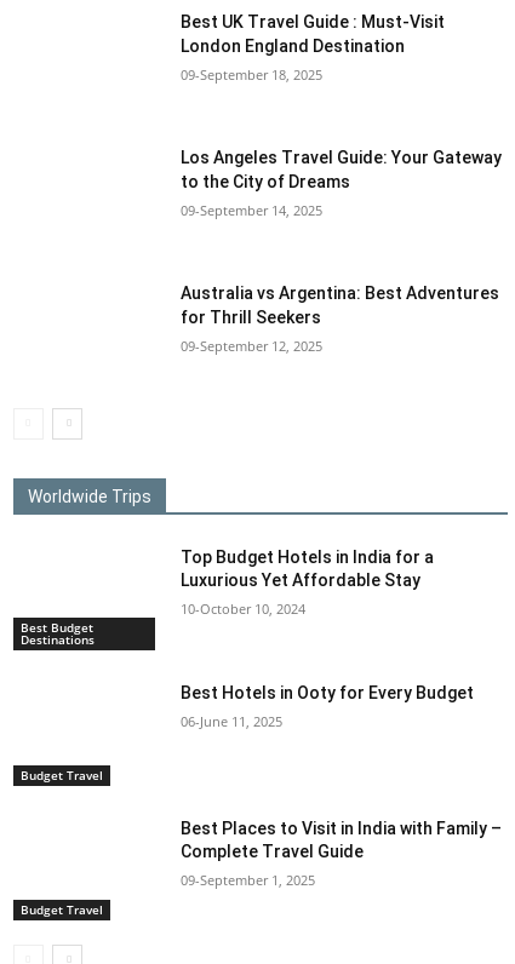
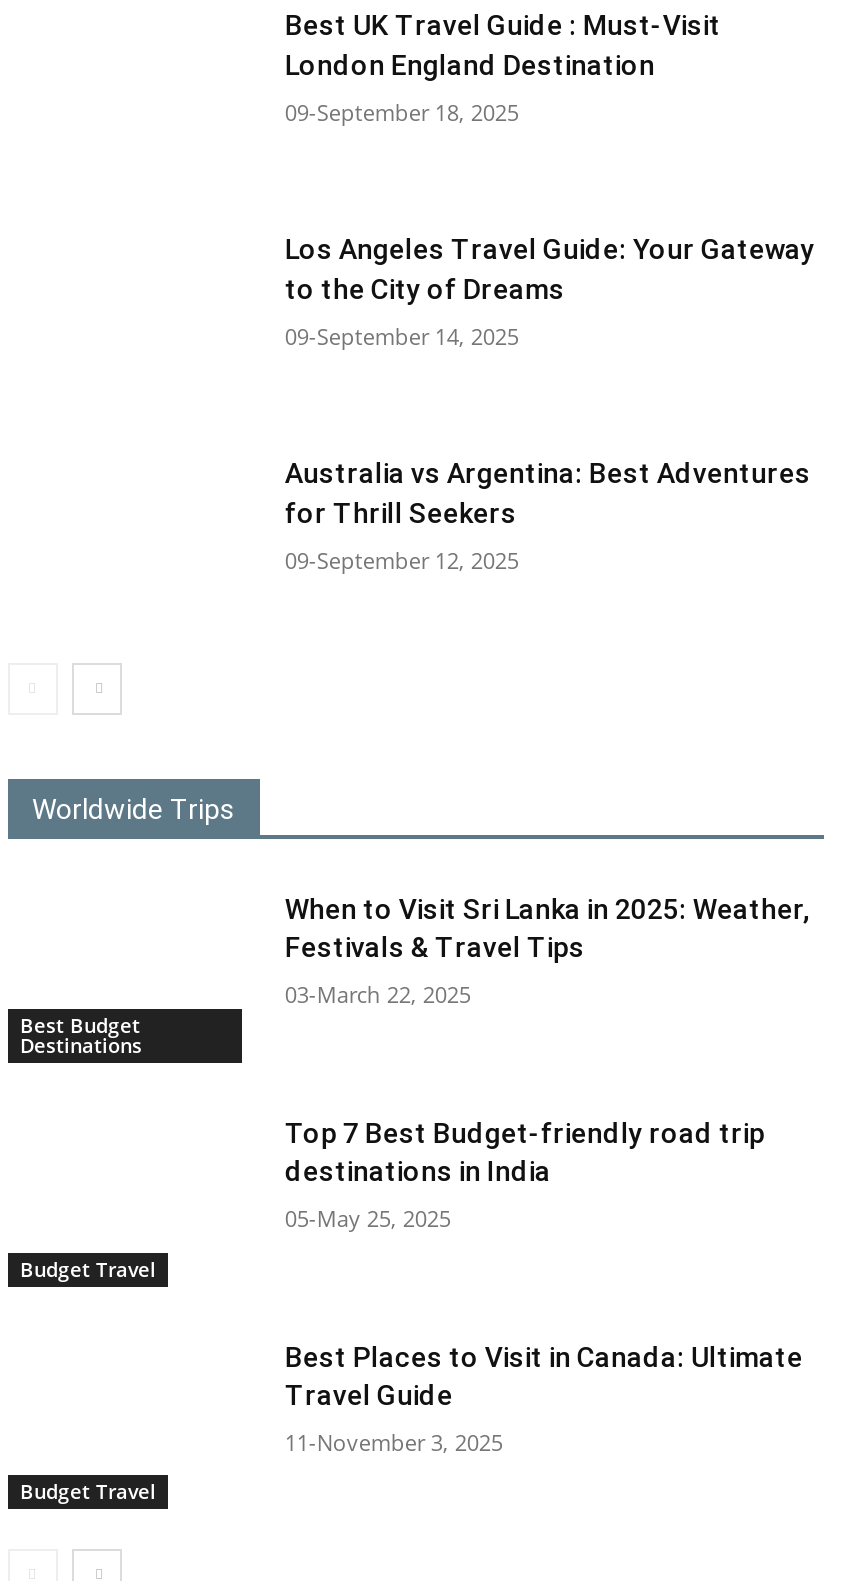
- Top Budget Hotels in India for a
- Luxurious Yet Affordable Stay
+ When to Visit Sri Lanka in 2025: Weather,
+ Festivals & Travel Tips

- 10-October 10, 2024
+ 03-March 22, 2025

- Best Hotels in Ooty for Every Budget
+ Top 7 Best Budget-friendly road trip
+ destinations in India

- 06-June 11, 2025
+ 05-May 25, 2025

- Best Places to Visit in India with Family –
- Complete Travel Guide
+ Best Places to Visit in Canada: Ultimate
+ Travel Guide

- 09-September 1, 2025
+ 11-November 3, 2025
